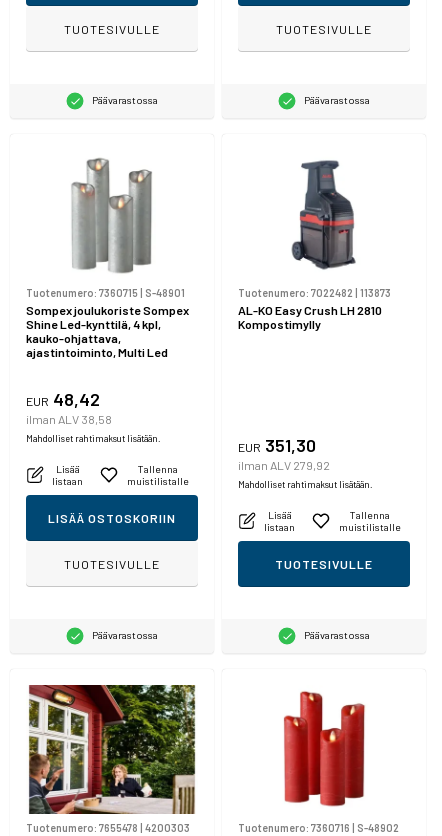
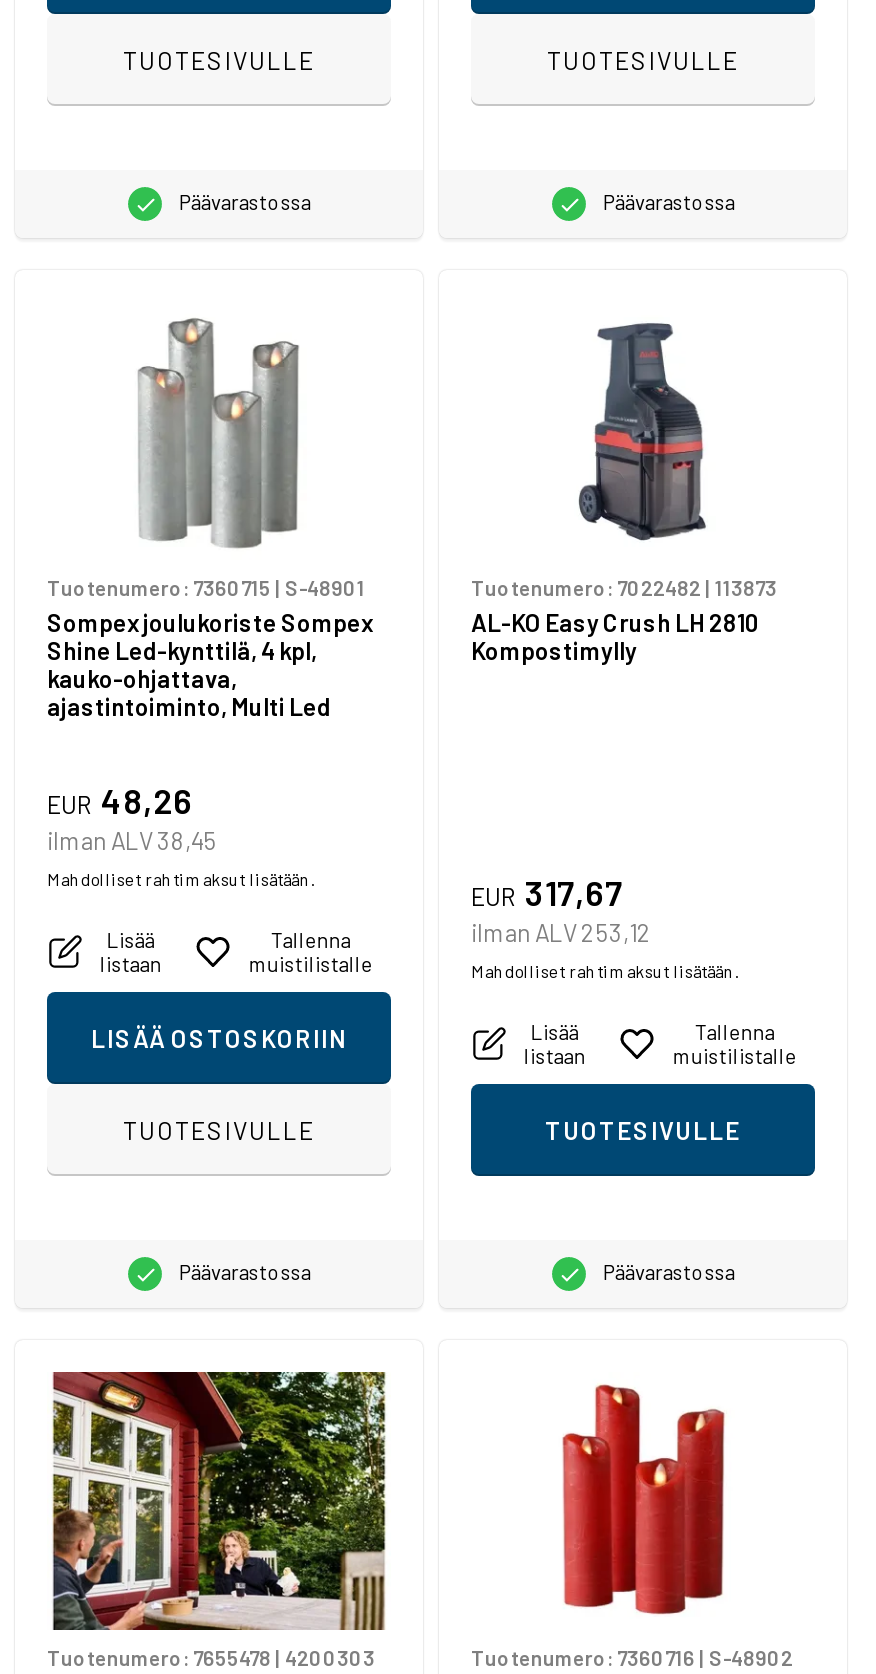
- EUR 48,42
+ EUR 48,26

- ilman ALV 38,58
+ ilman ALV 38,45

- EUR 351,30
+ EUR 317,67

- ilman ALV 279,92
+ ilman ALV 253,12
